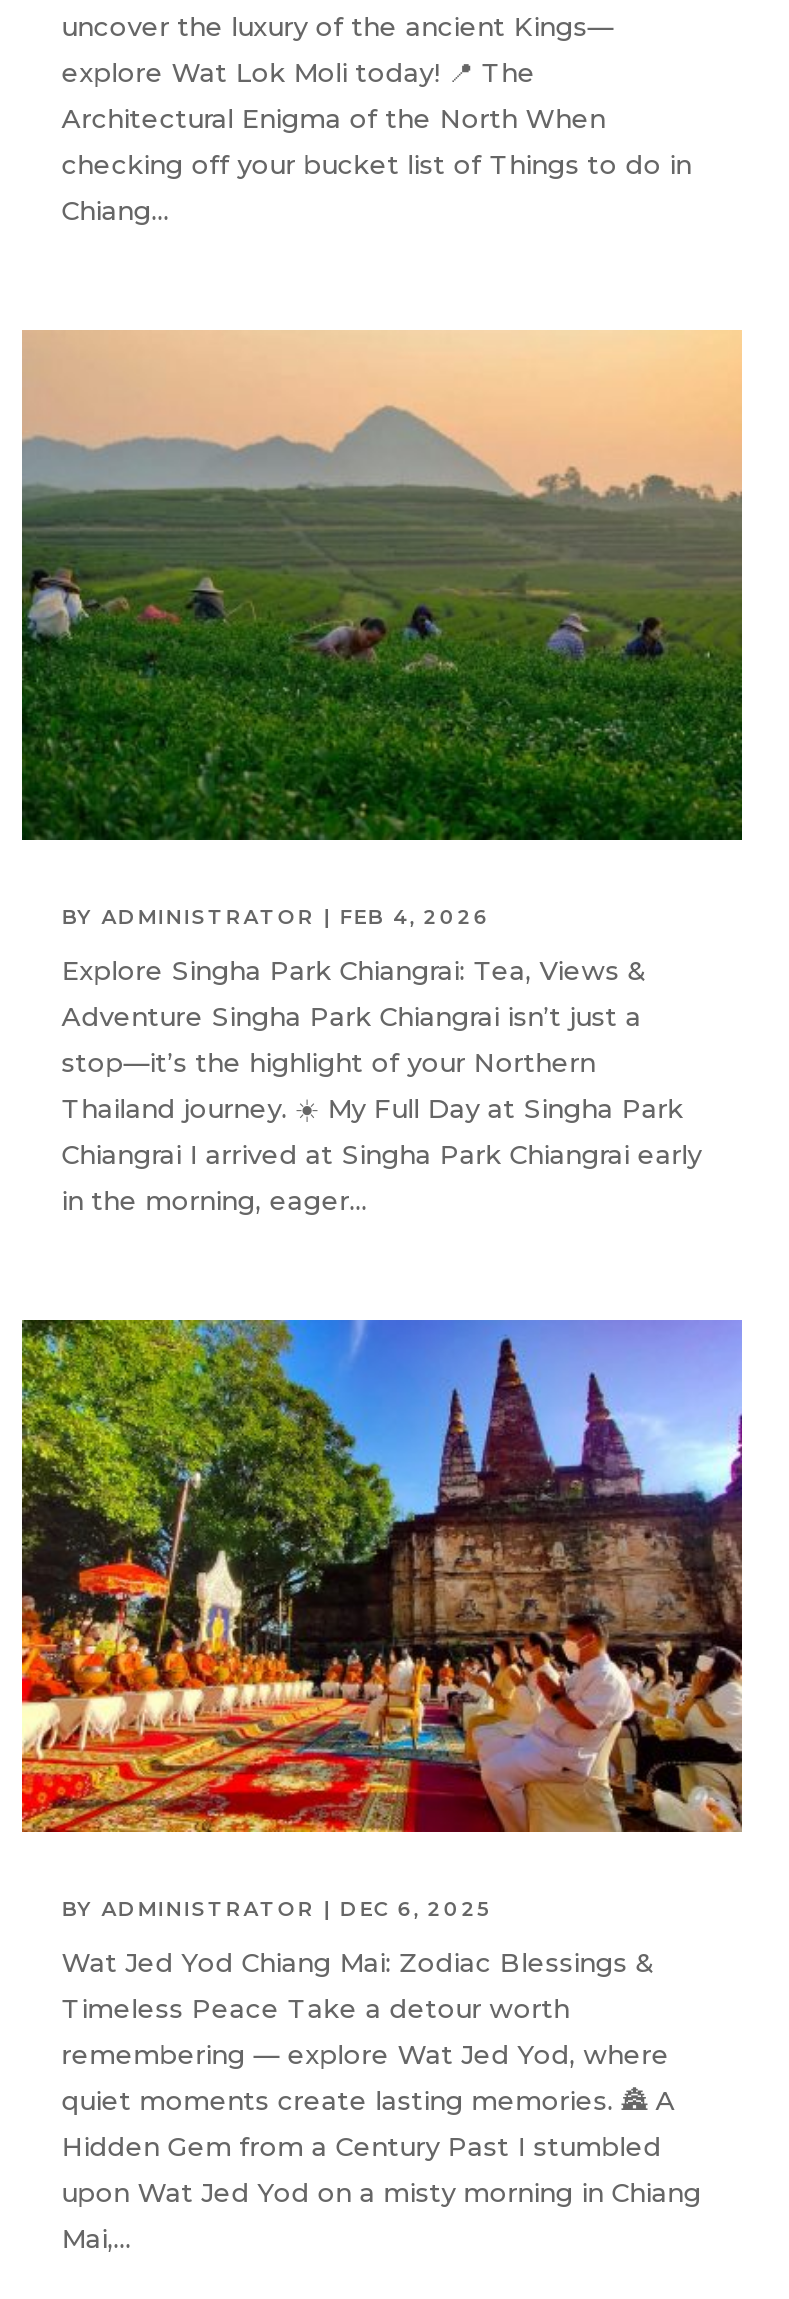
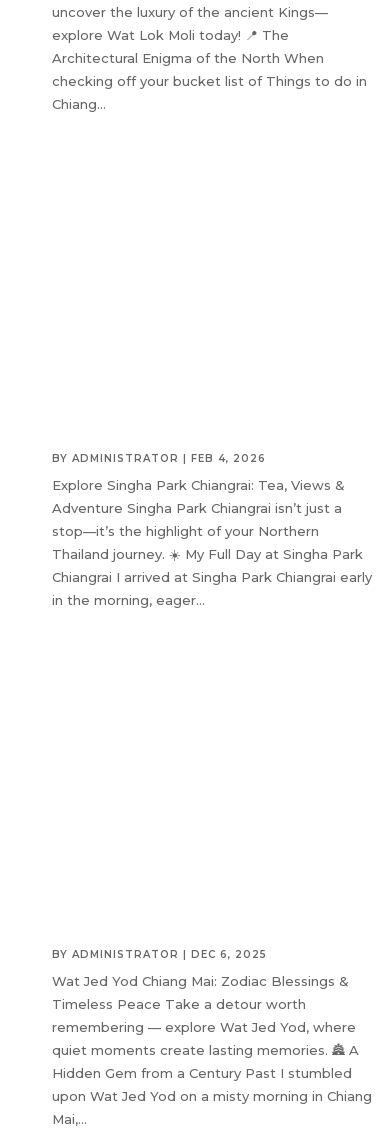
- [image]

- [image]
